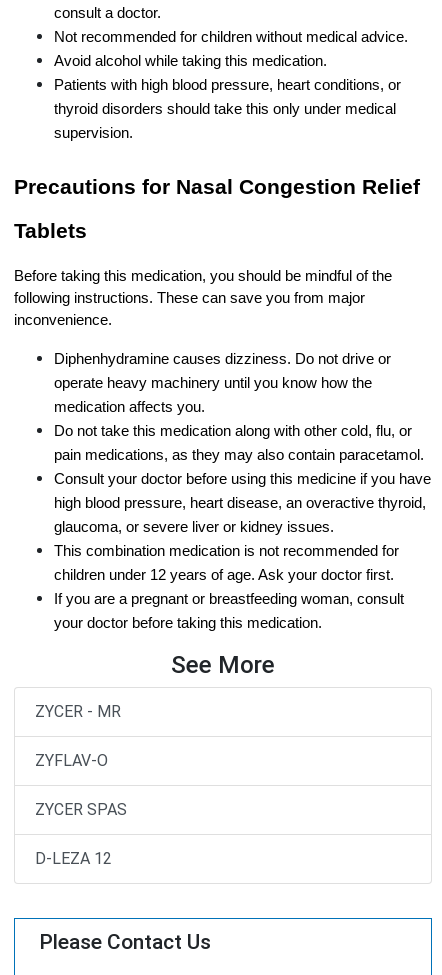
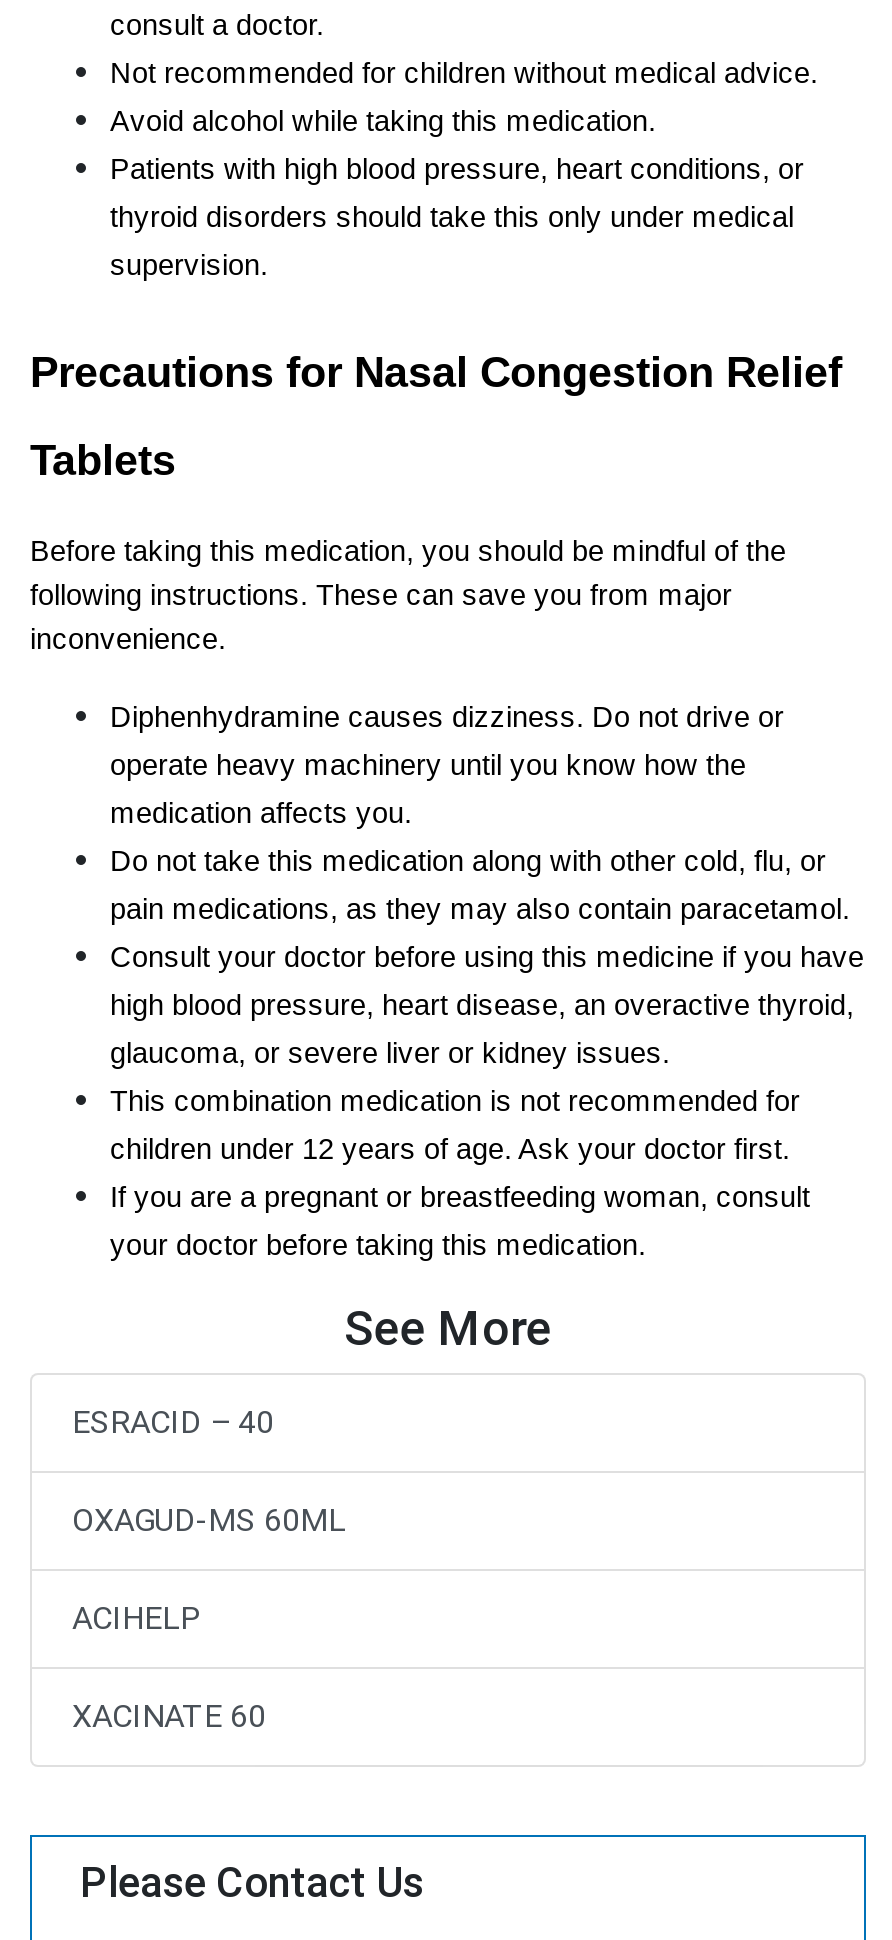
- ZYCER - MR
+ ESRACID – 40

- ZYFLAV-O
+ OXAGUD-MS 60ML

- ZYCER SPAS
+ ACIHELP

- D-LEZA 12
+ XACINATE 60
